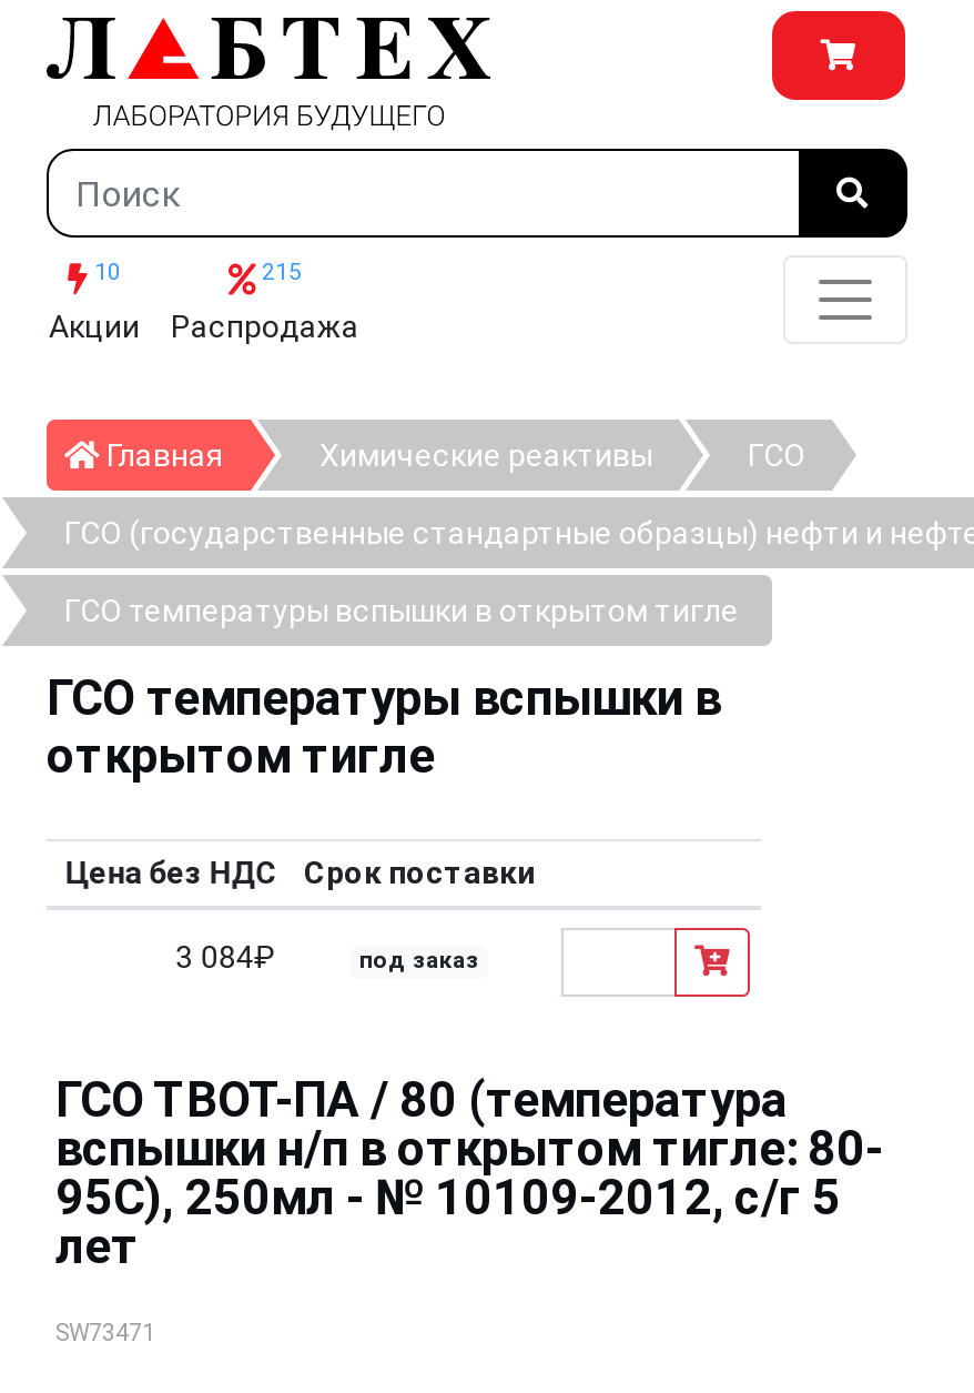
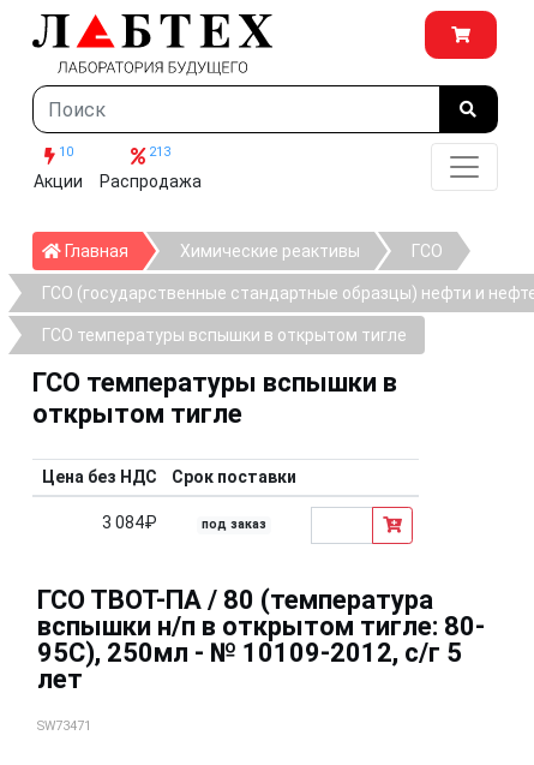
- 215
+ 213
